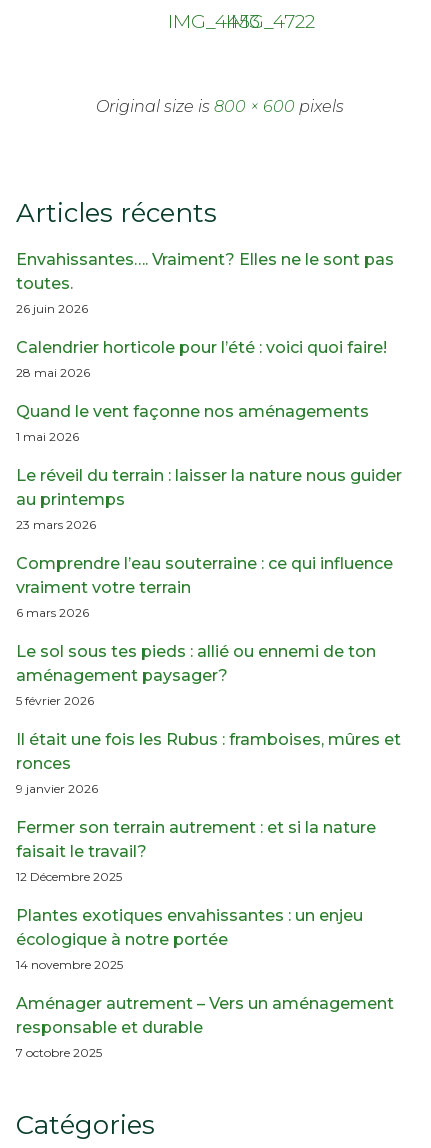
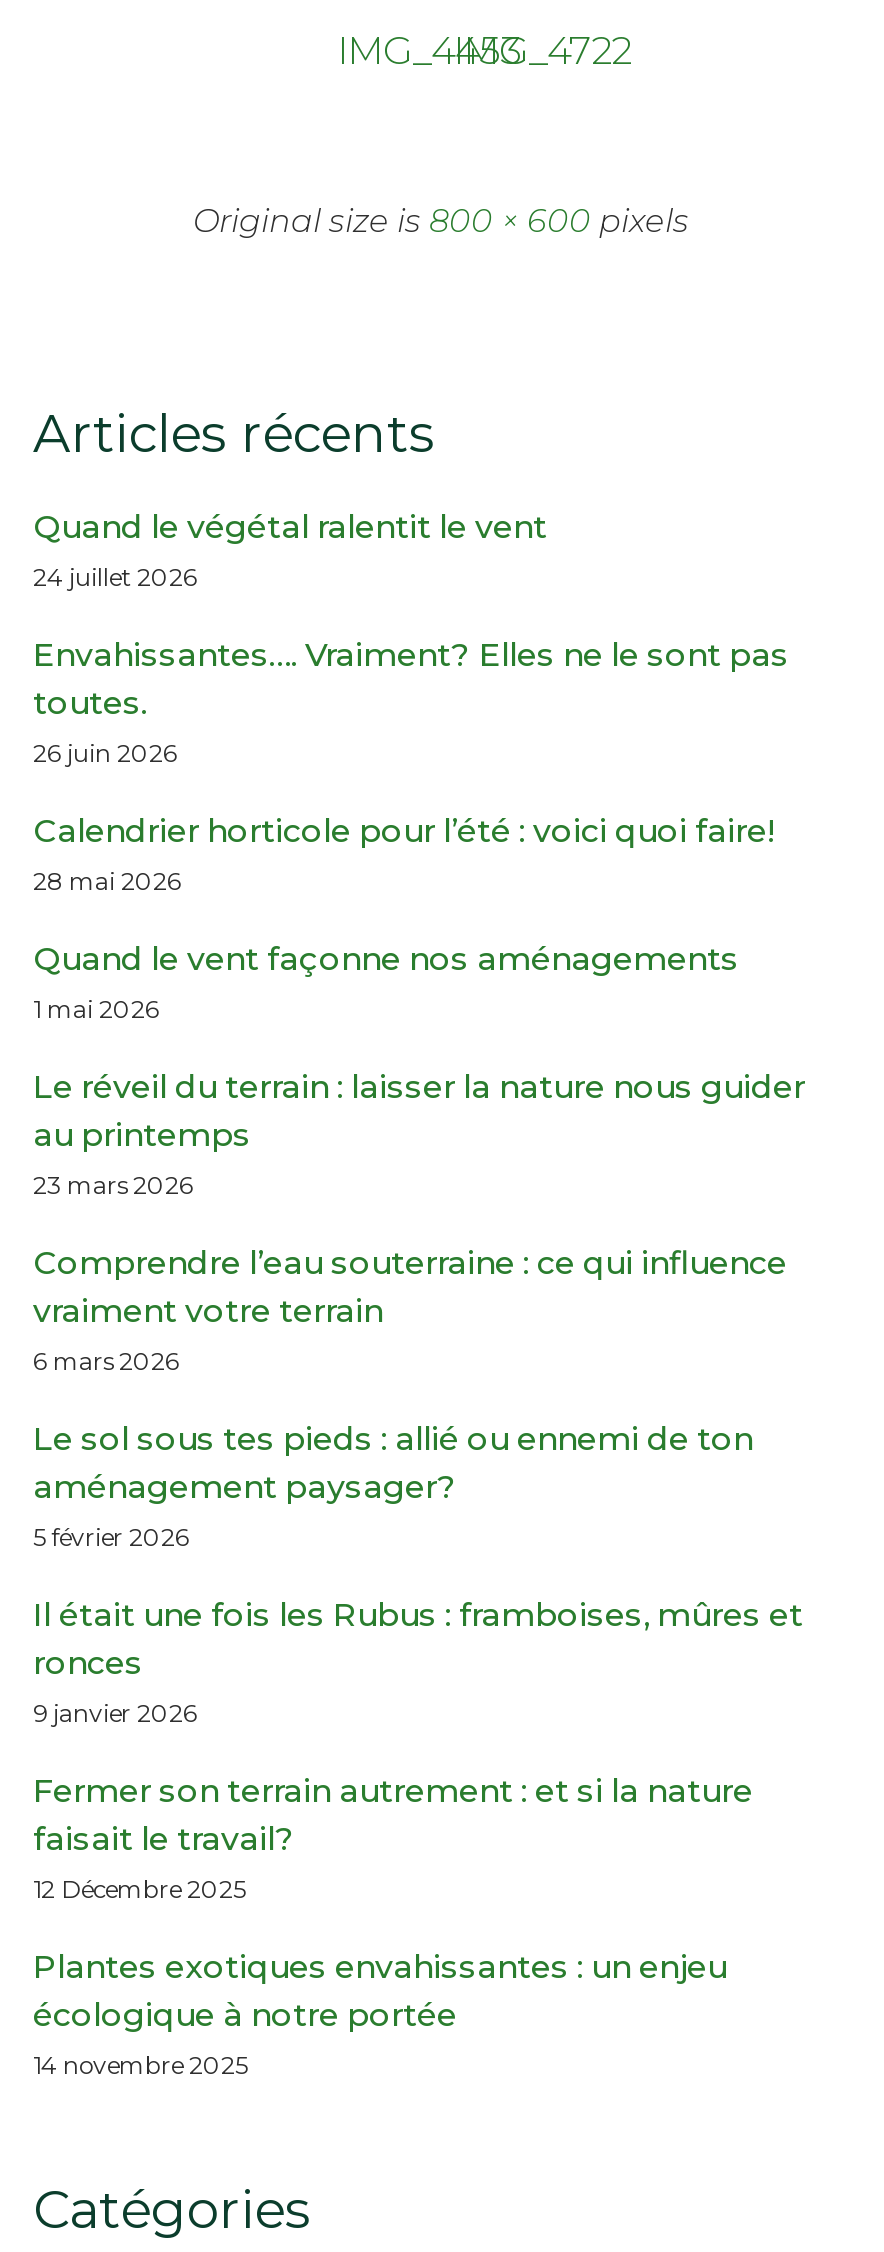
+ Quand le végétal ralentit le vent
+ 24 juillet 2026

moved down: Envahissantes…. Vraiment? Elles ne le sont pas | toutes. | 26 juin 2026 | ... | écologique à notre portée | 14 novembre 2025

- Aménager autrement – Vers un aménagement
- responsable et durable
- 7 octobre 2025
